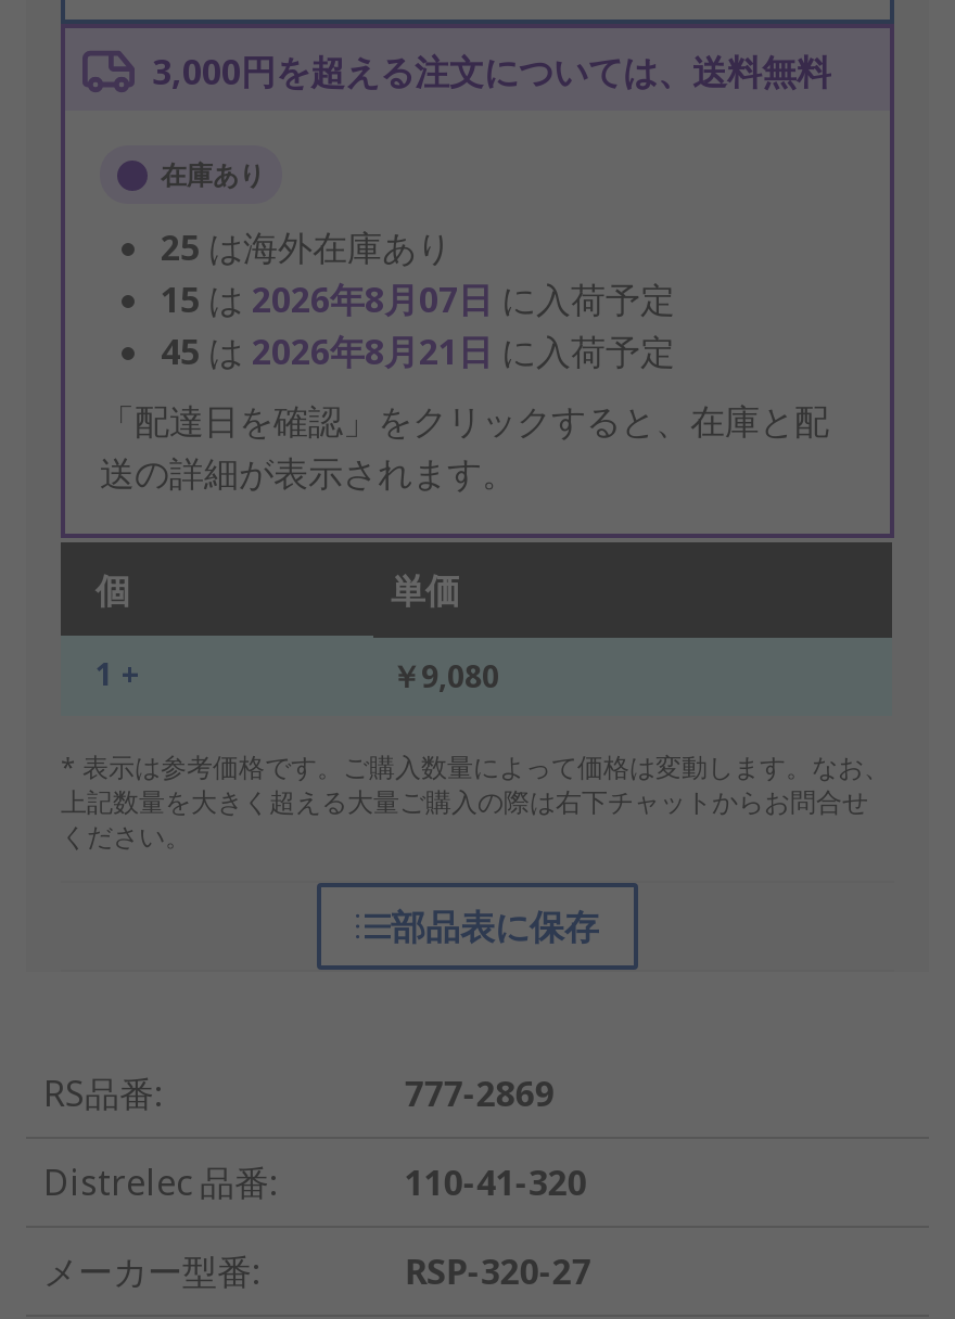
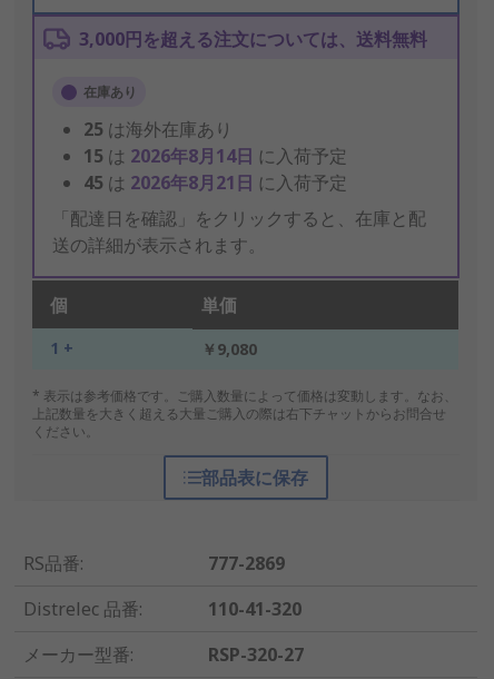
- 15は2026年8月07日に入荷予定
+ 15は2026年8月14日に入荷予定
